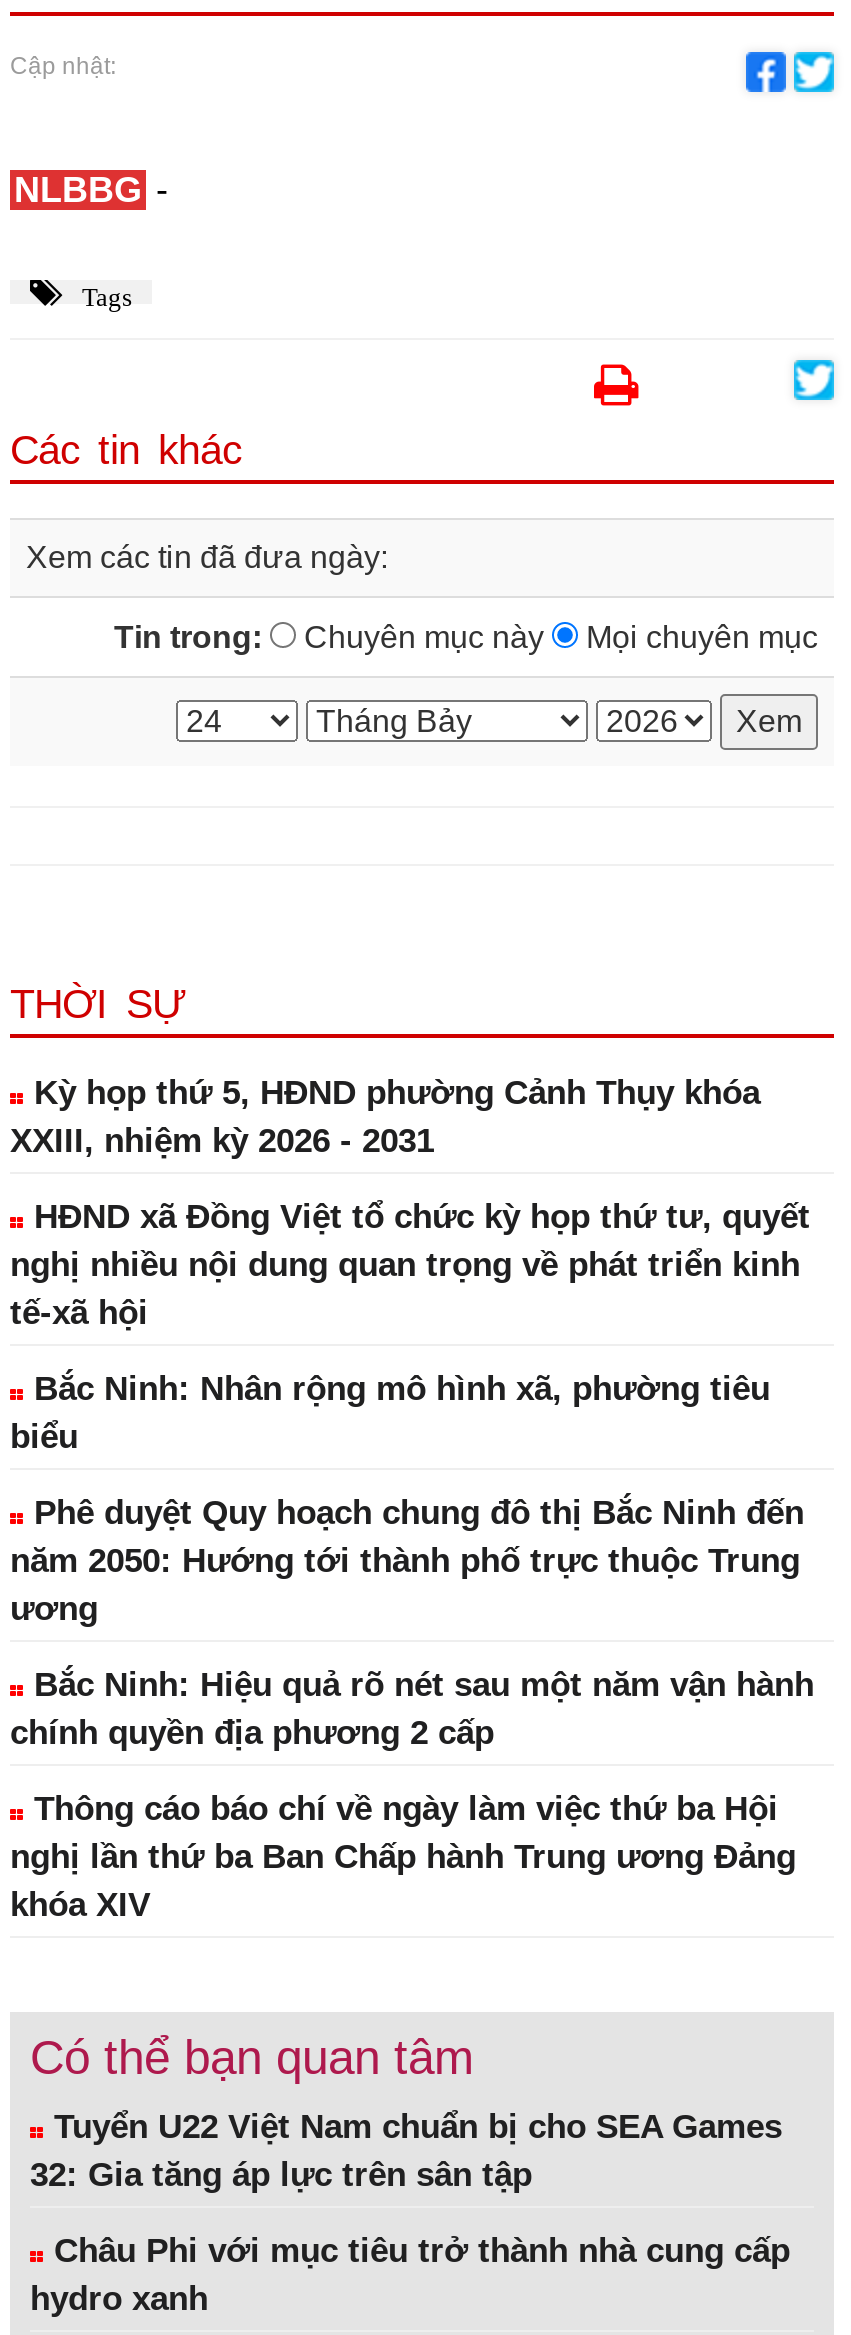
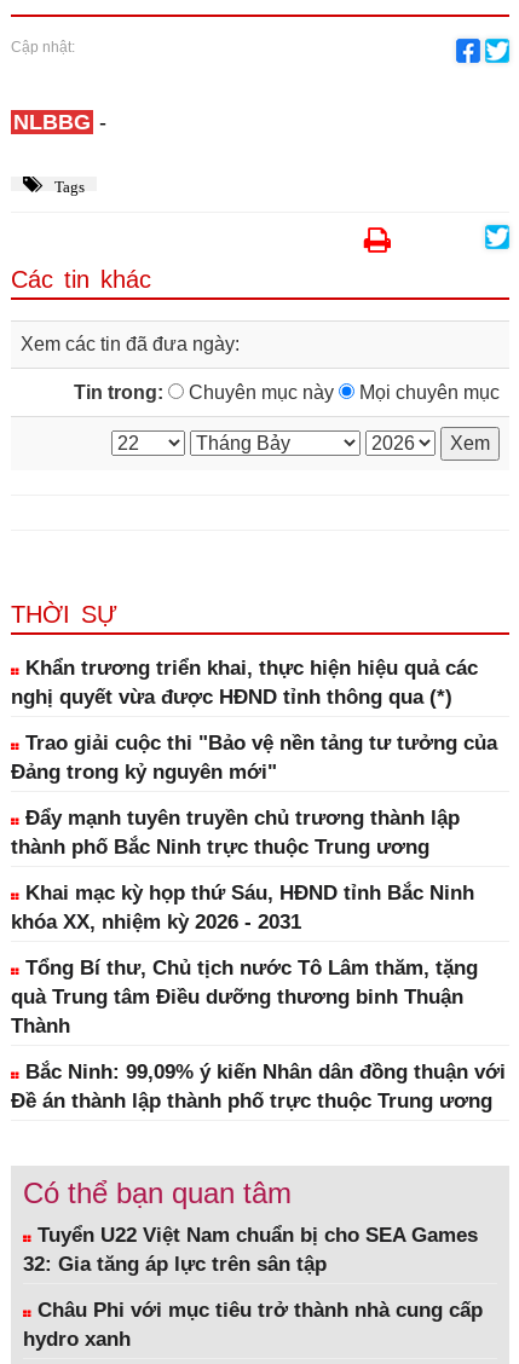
- Kỳ họp thứ 5, HĐND phường Cảnh Thụy khóa
- XXIII, nhiệm kỳ 2026 - 2031
+ Khẩn trương triển khai, thực hiện hiệu quả các
+ nghị quyết vừa được HĐND tỉnh thông qua (*)

- HĐND xã Đồng Việt tổ chức kỳ họp thứ tư, quyết
- nghị nhiều nội dung quan trọng về phát triển kinh
- tế-xã hội
+ Trao giải cuộc thi "Bảo vệ nền tảng tư tưởng của
+ Đảng trong kỷ nguyên mới"

- Bắc Ninh: Nhân rộng mô hình xã, phường tiêu
- biểu
+ Đẩy mạnh tuyên truyền chủ trương thành lập
+ thành phố Bắc Ninh trực thuộc Trung ương

- Phê duyệt Quy hoạch chung đô thị Bắc Ninh đến
- năm 2050: Hướng tới thành phố trực thuộc Trung
- ương
+ Khai mạc kỳ họp thứ Sáu, HĐND tỉnh Bắc Ninh
+ khóa XX, nhiệm kỳ 2026 - 2031

- Bắc Ninh: Hiệu quả rõ nét sau một năm vận hành
- chính quyền địa phương 2 cấp
+ Tổng Bí thư, Chủ tịch nước Tô Lâm thăm, tặng
+ quà Trung tâm Điều dưỡng thương binh Thuận
+ Thành

- Thông cáo báo chí về ngày làm việc thứ ba Hội
- nghị lần thứ ba Ban Chấp hành Trung ương Đảng
- khóa XIV
+ Bắc Ninh: 99,09% ý kiến Nhân dân đồng thuận với
+ Đề án thành lập thành phố trực thuộc Trung ương
